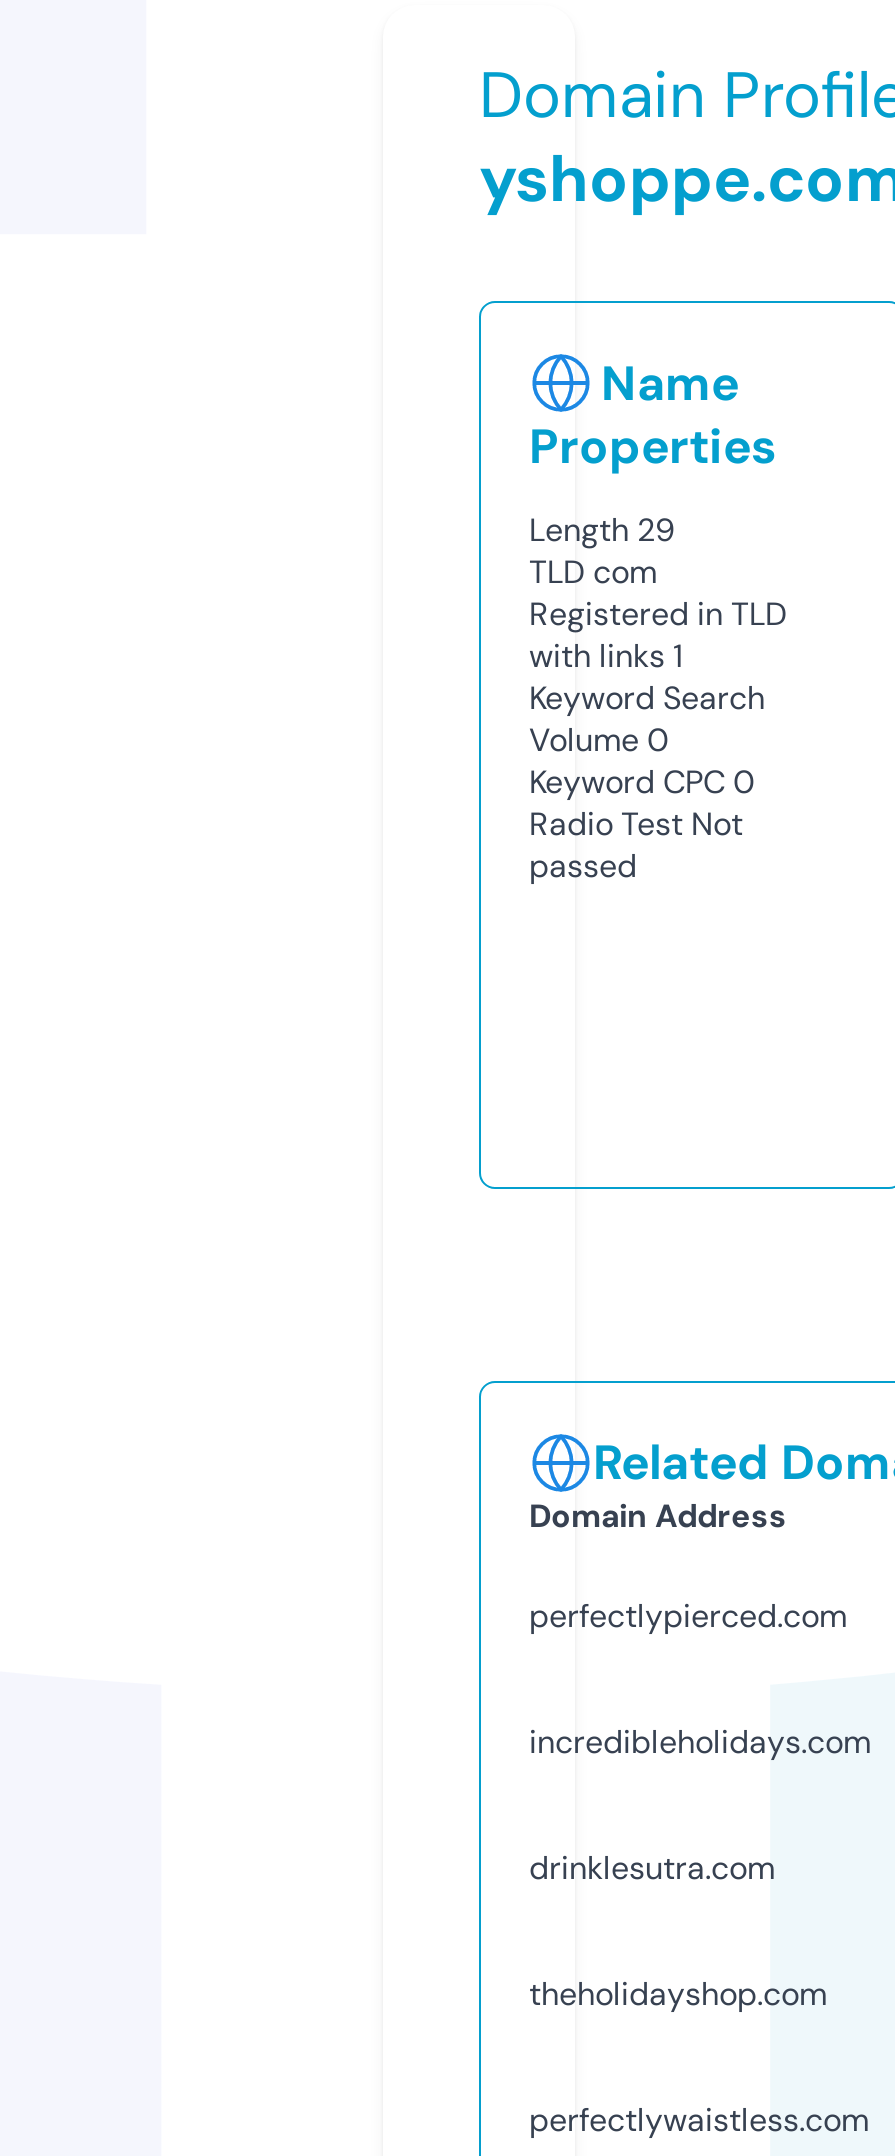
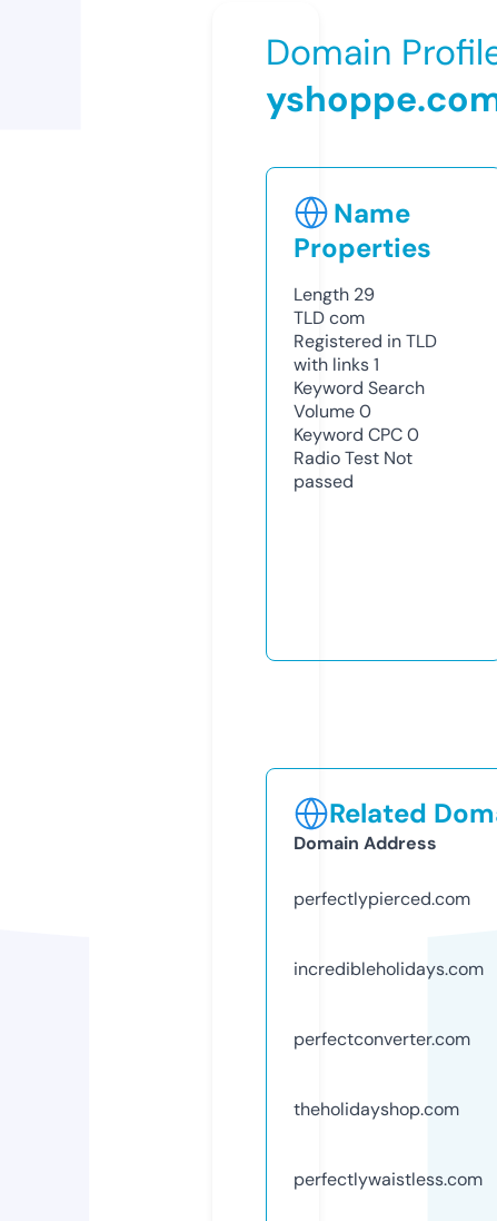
- drinklesutra.com
+ perfectconverter.com
